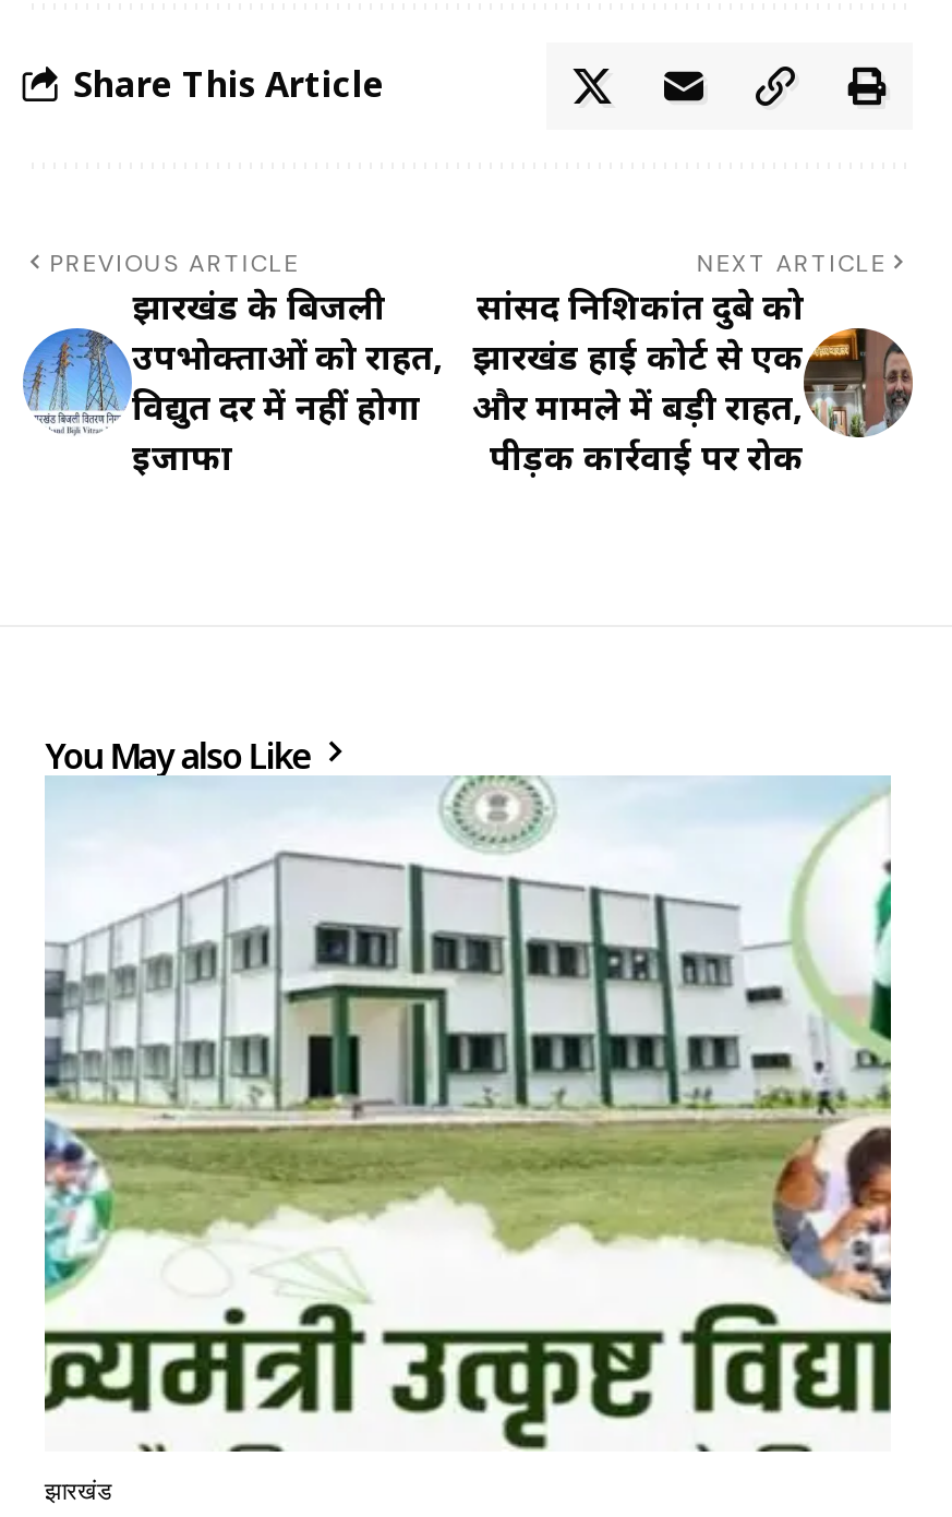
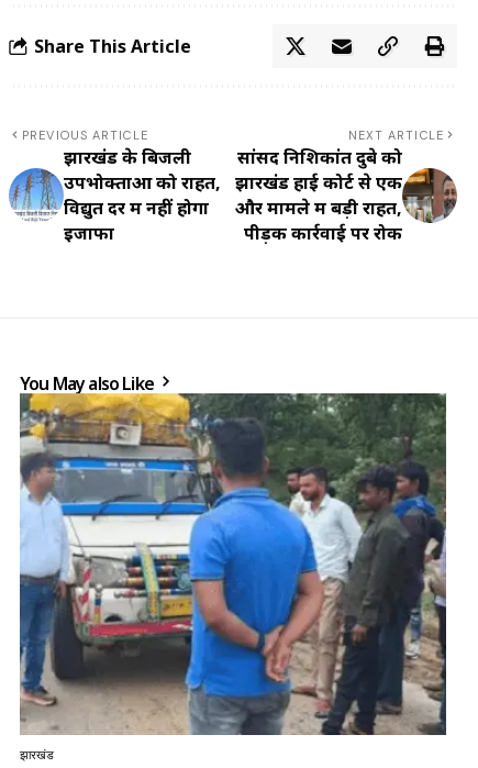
- [image]
+ [image]
